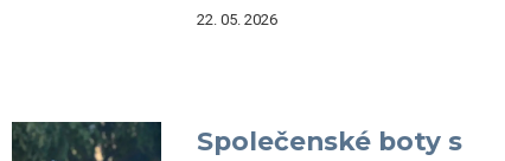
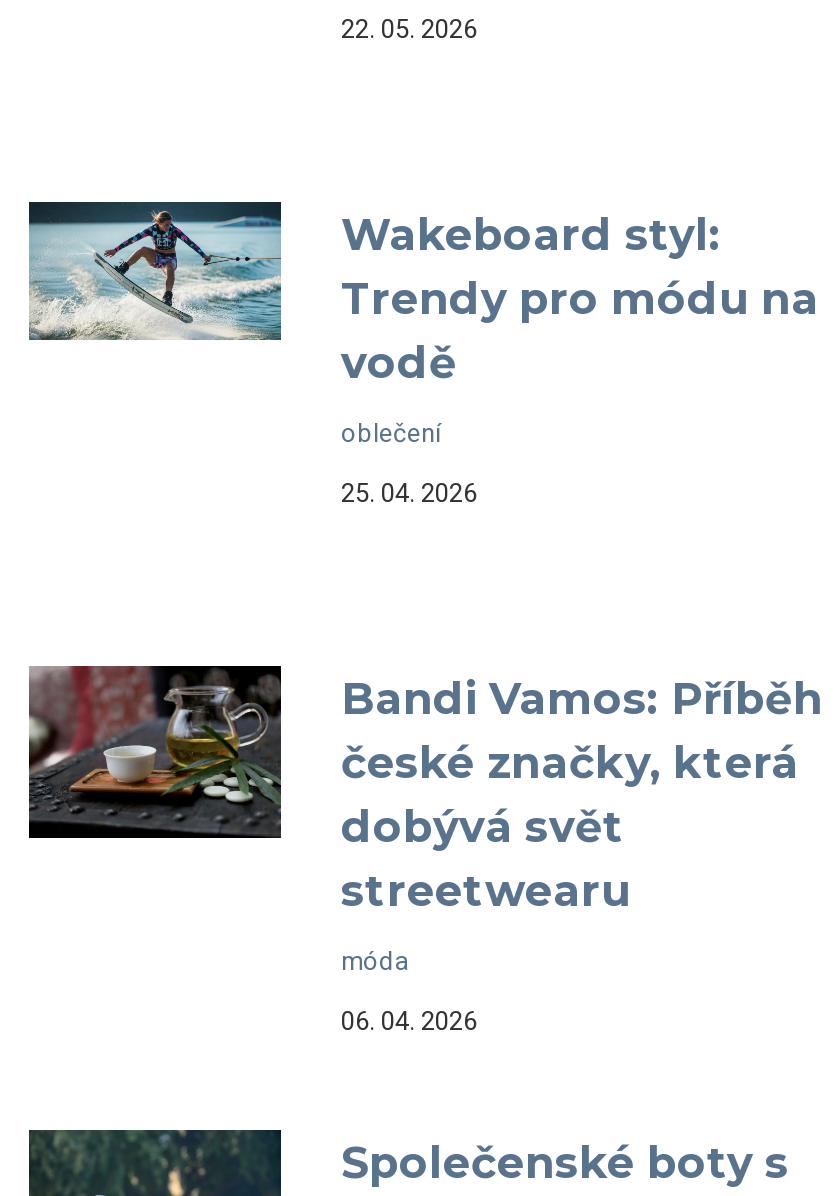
+ [image]
+ Wakeboard styl:
+ Trendy pro módu na
+ vodě
+ oblečení
+ 25. 04. 2026

+ [image]
+ Bandi Vamos: Příběh
+ české značky, která
+ dobývá svět
+ streetwearu
+ móda
+ 06. 04. 2026
